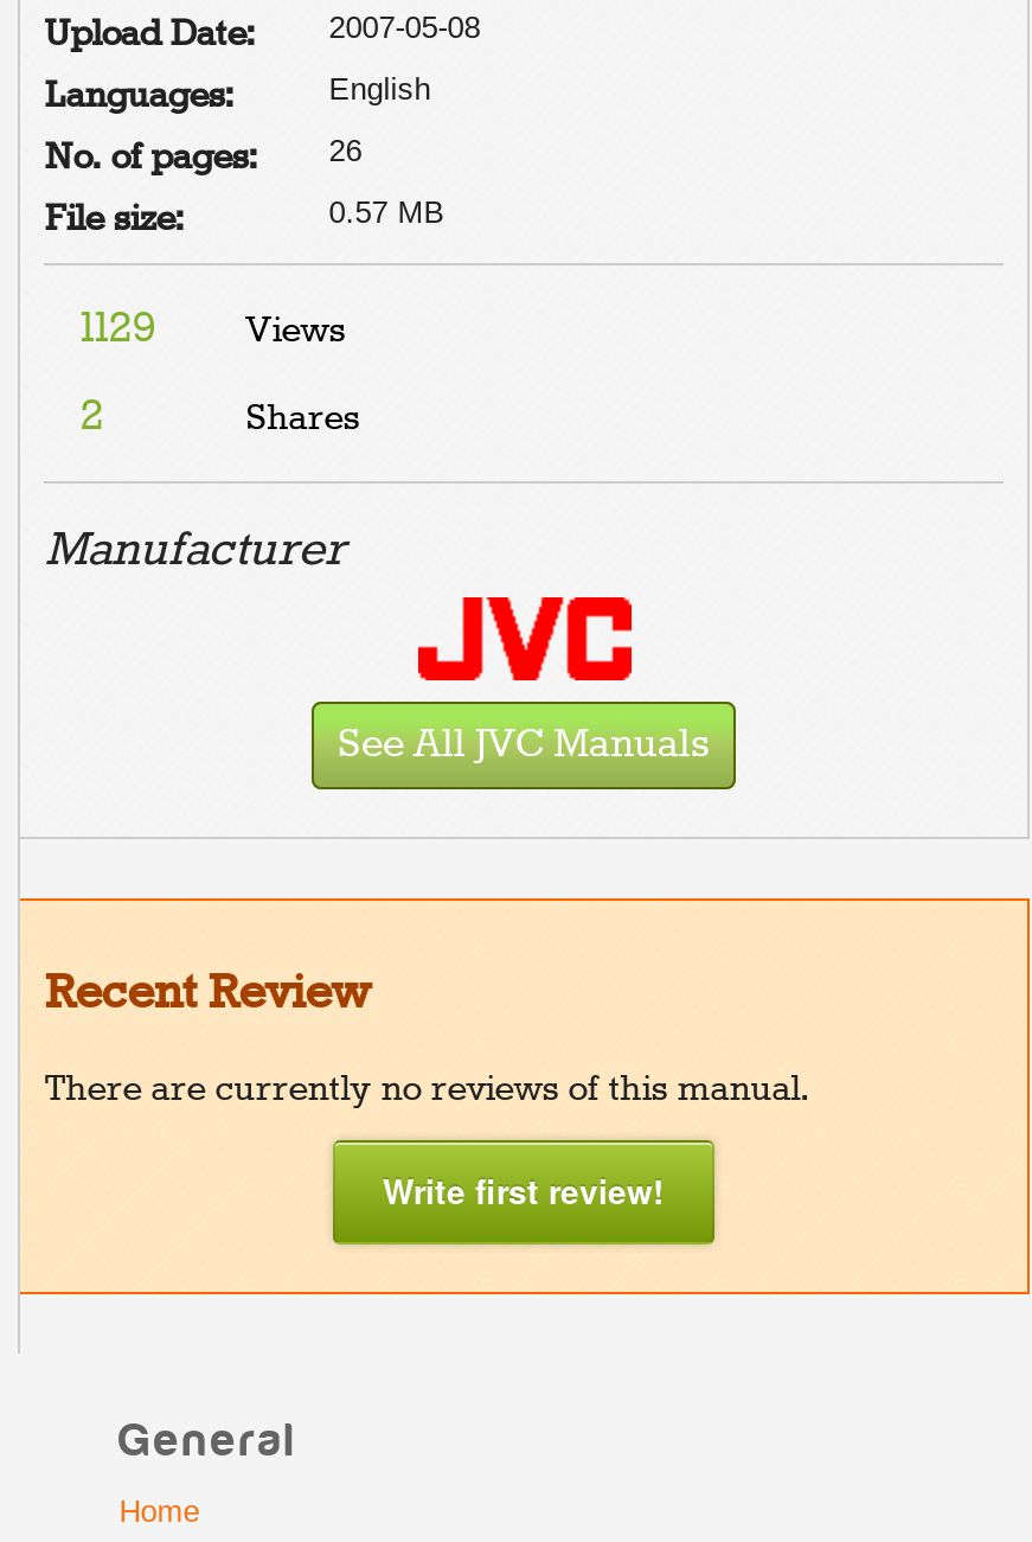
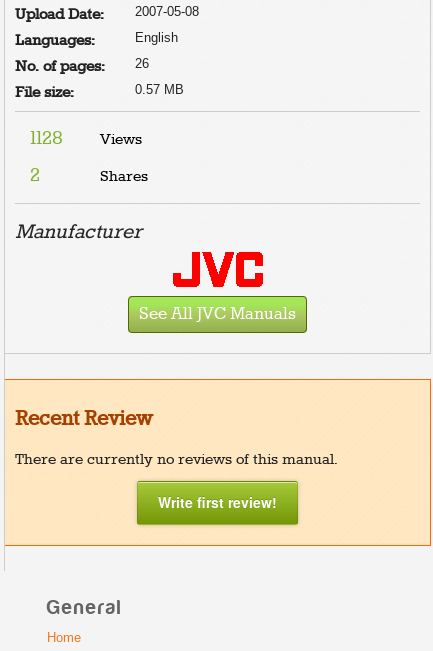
- 1129
+ 1128
